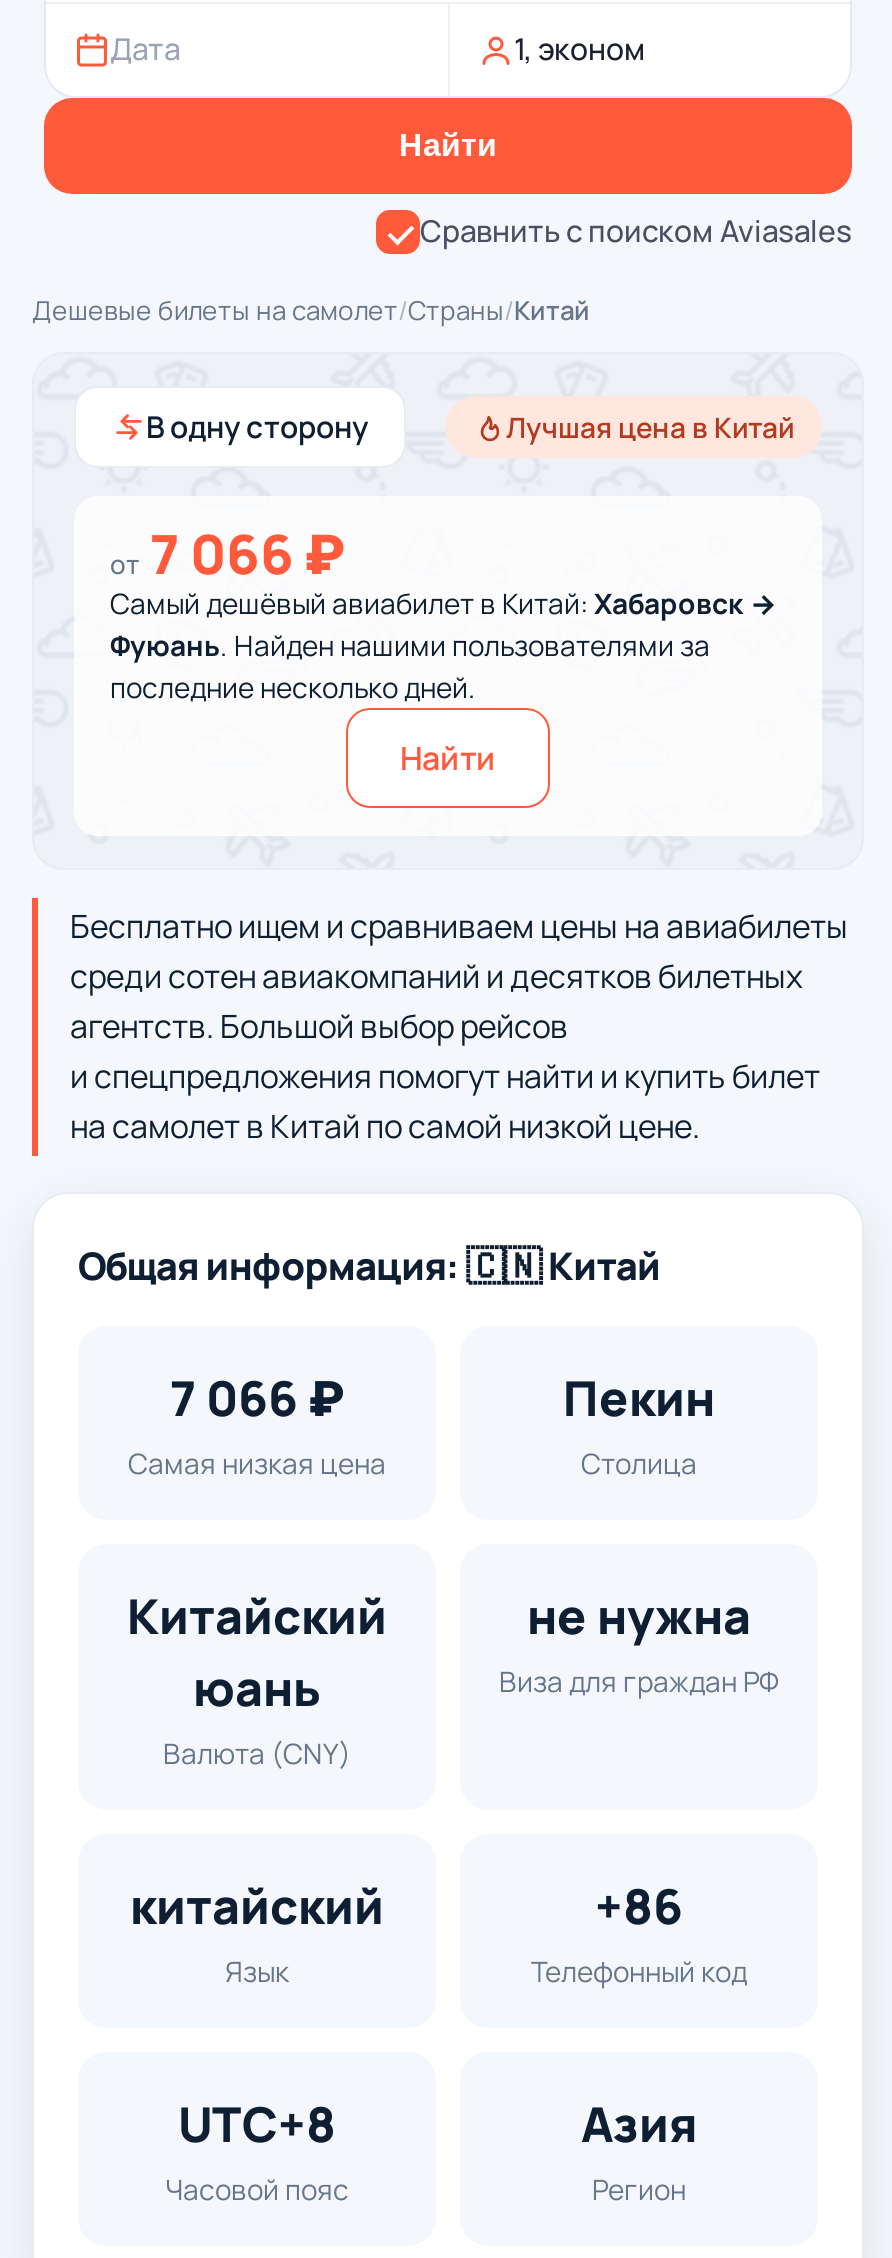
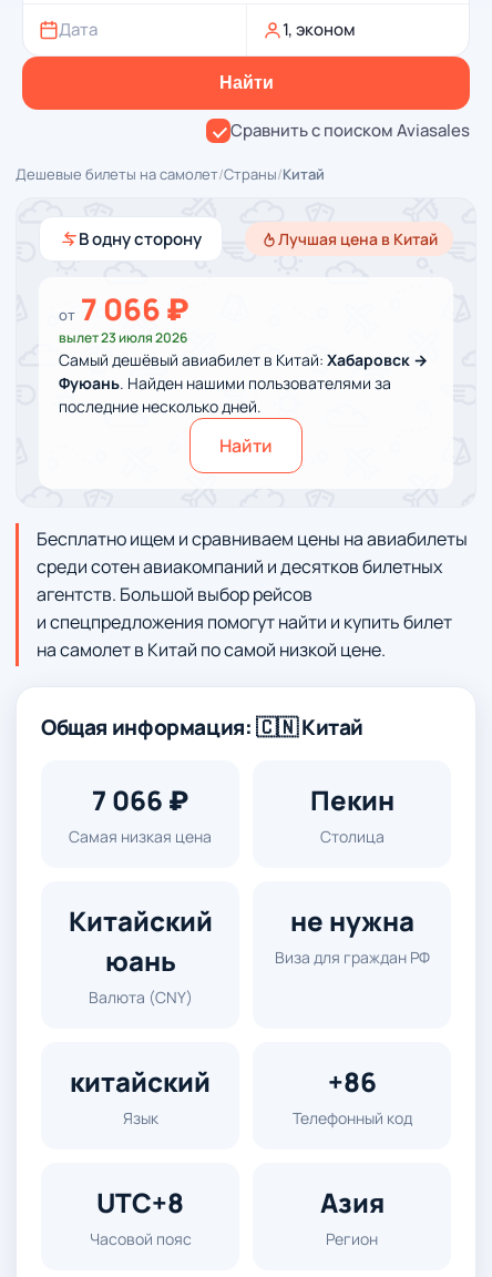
+ вылет 23 июля 2026
